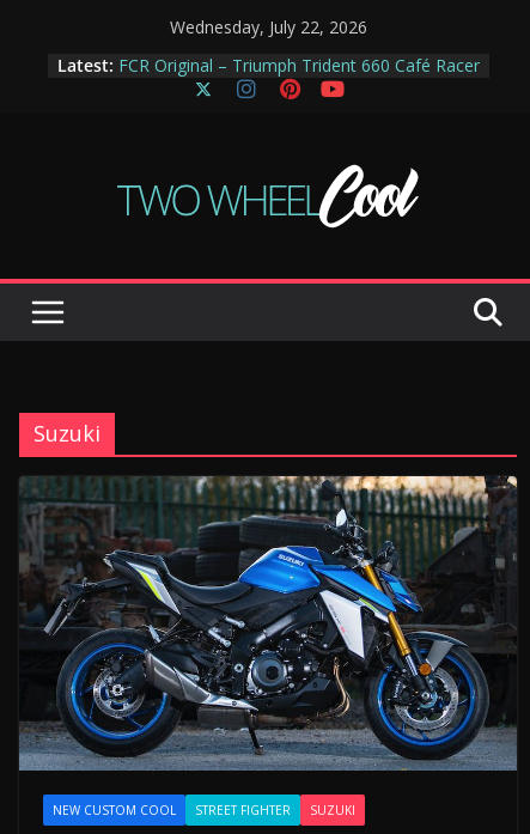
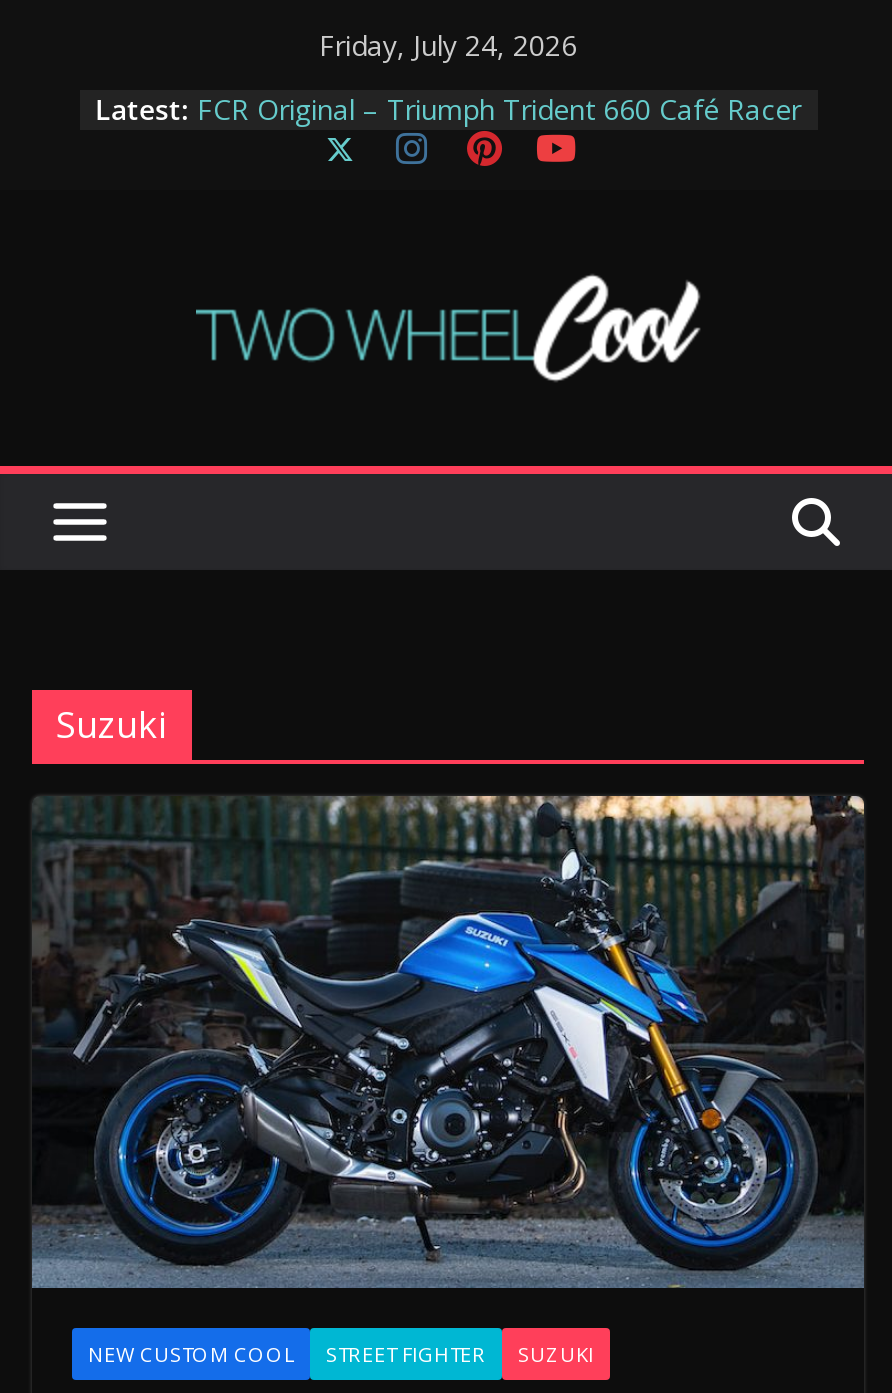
- Wednesday, July 22, 2026
+ Friday, July 24, 2026
